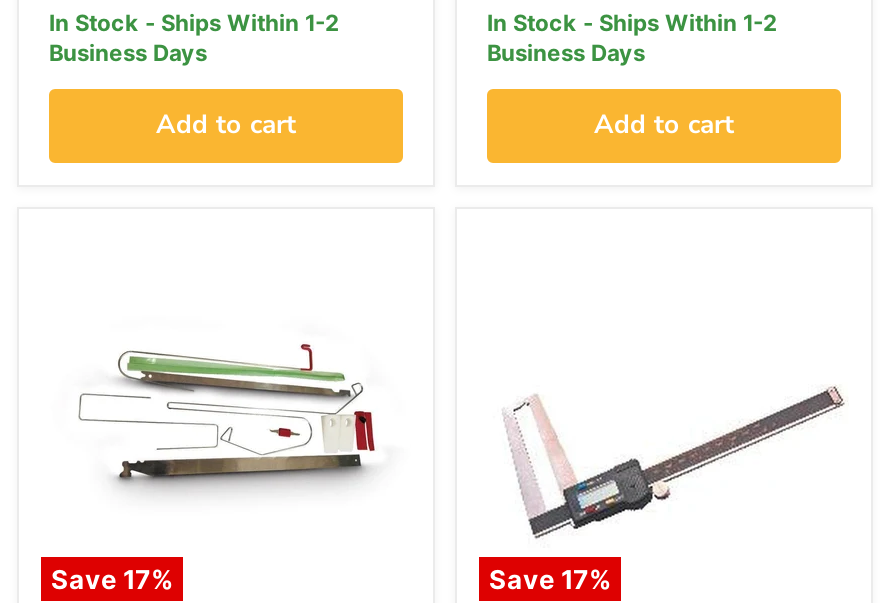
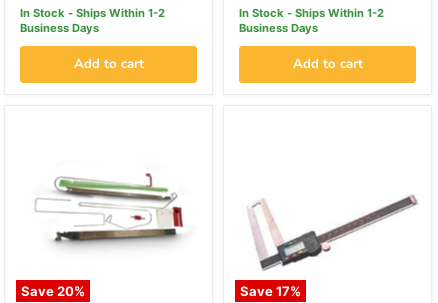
- Save 17%
+ Save 20%
